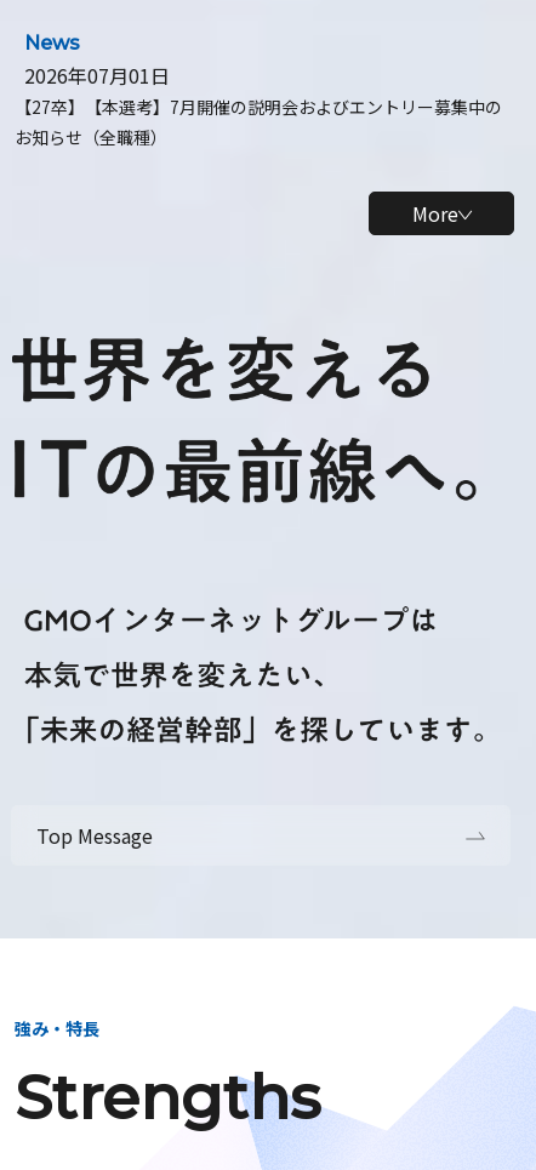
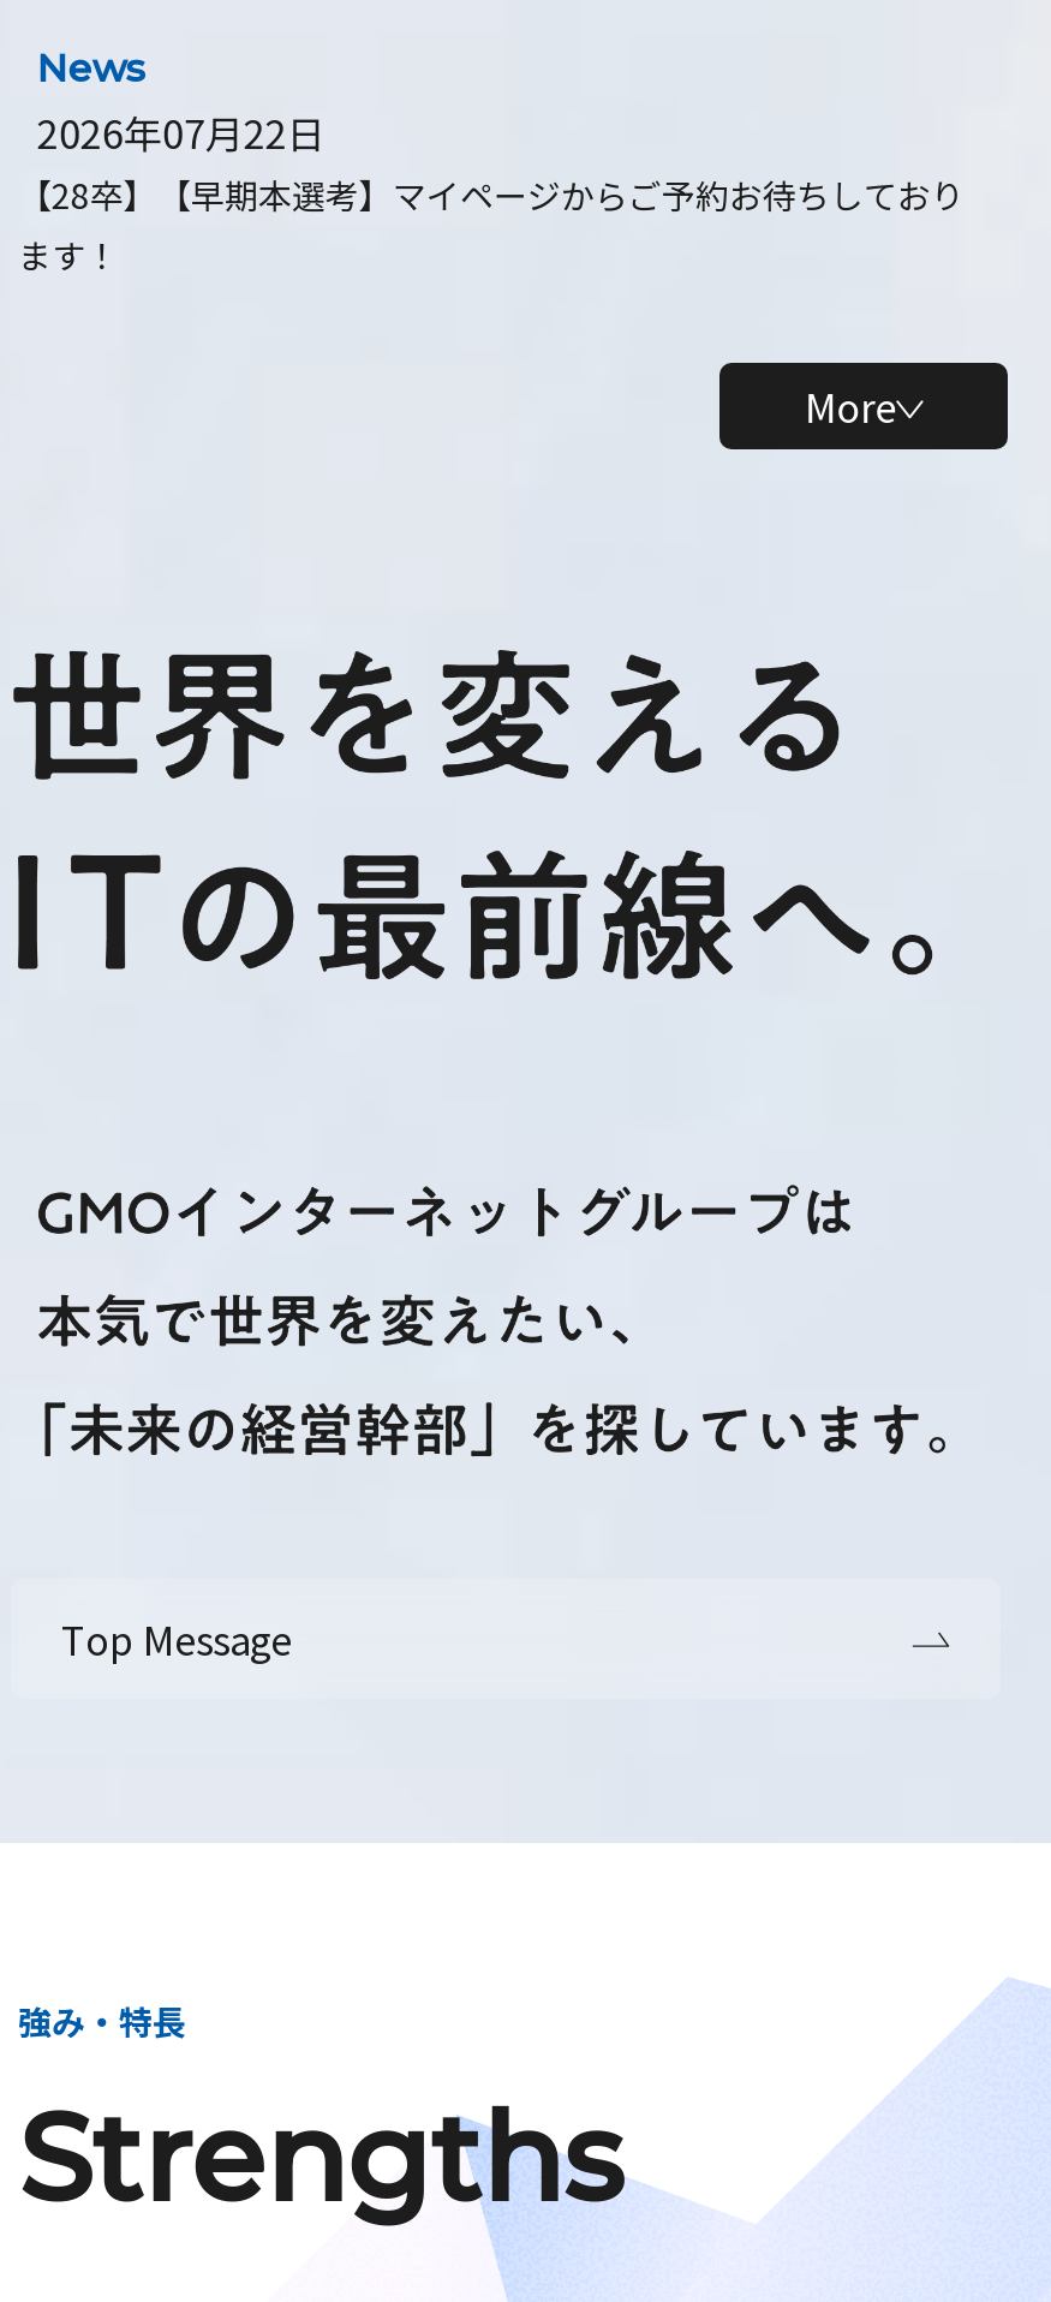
- 2026年07月01日
- 【27卒】【本選考】7月開催の説明会およびエントリー募集中の
- お知らせ（全職種）
+ 2026年07月22日
+ 【28卒】【早期本選考】マイページからご予約お待ちしており
+ ます！
